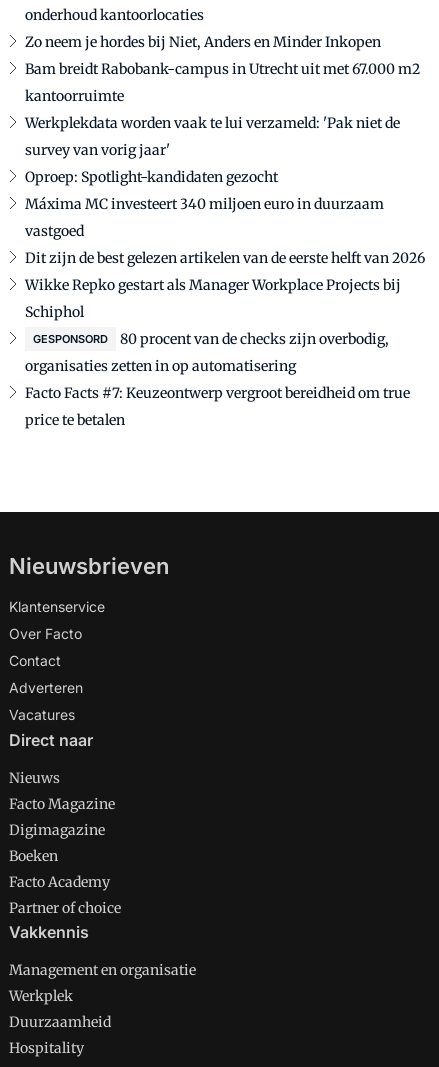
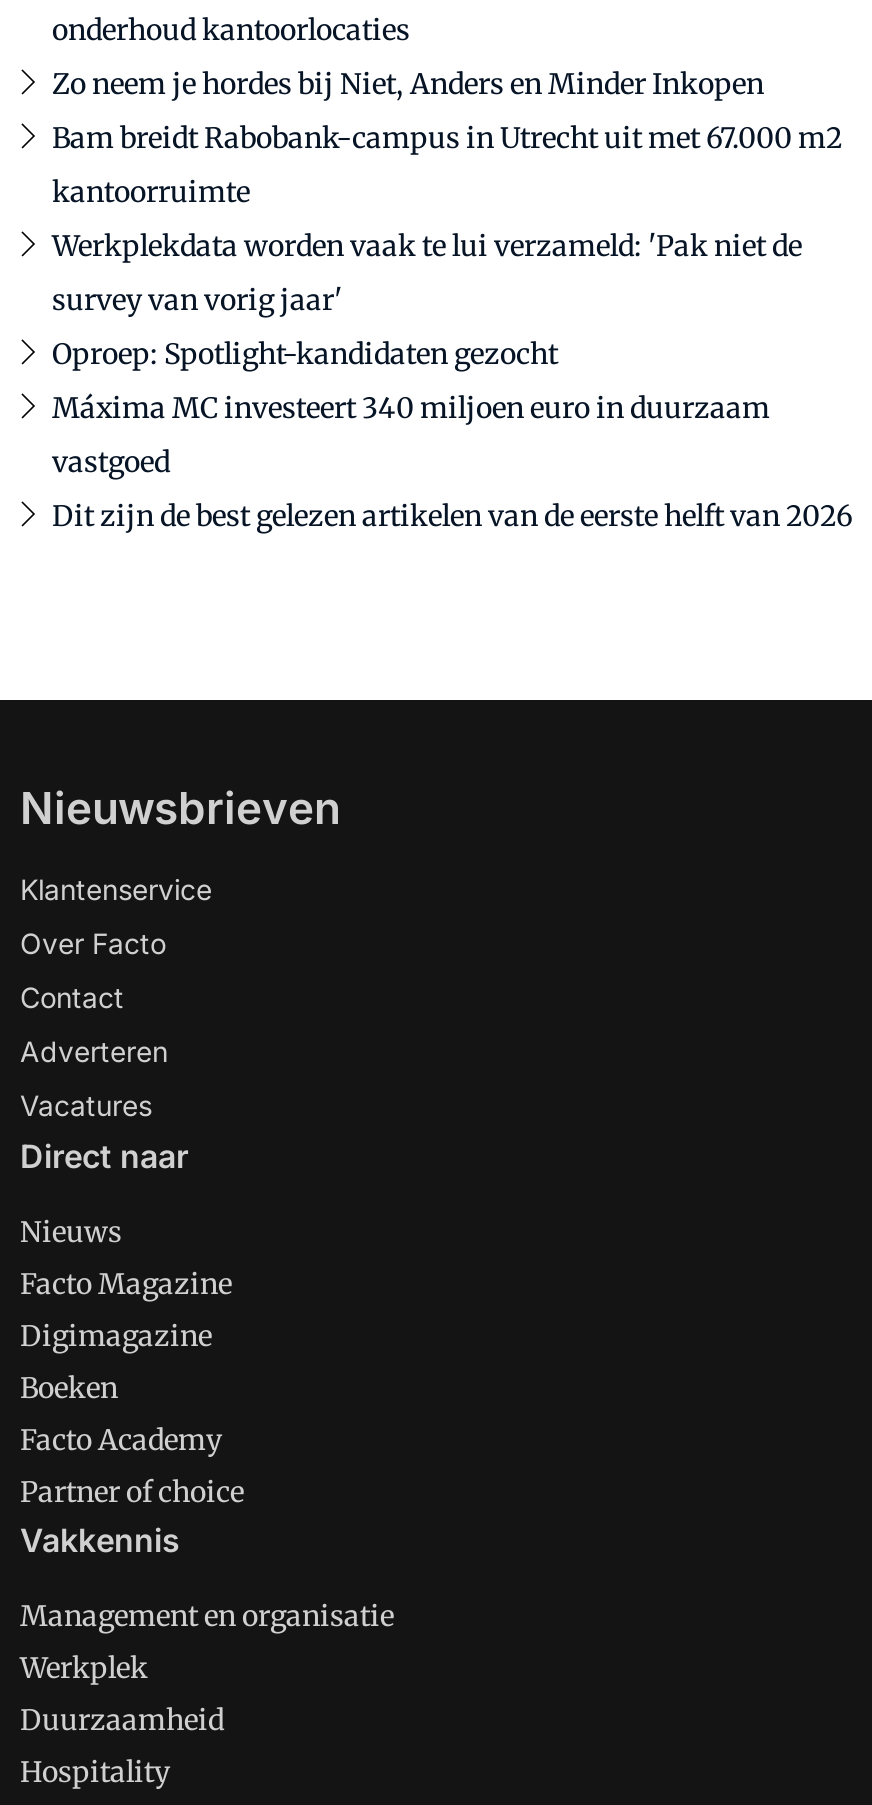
- Wikke Repko gestart als Manager Workplace Projects bij
- Schiphol
- GESPONSORD
- 80 procent van de checks zijn overbodig,
- organisaties zetten in op automatisering
- Facto Facts #7: Keuzeontwerp vergroot bereidheid om true
- price te betalen
